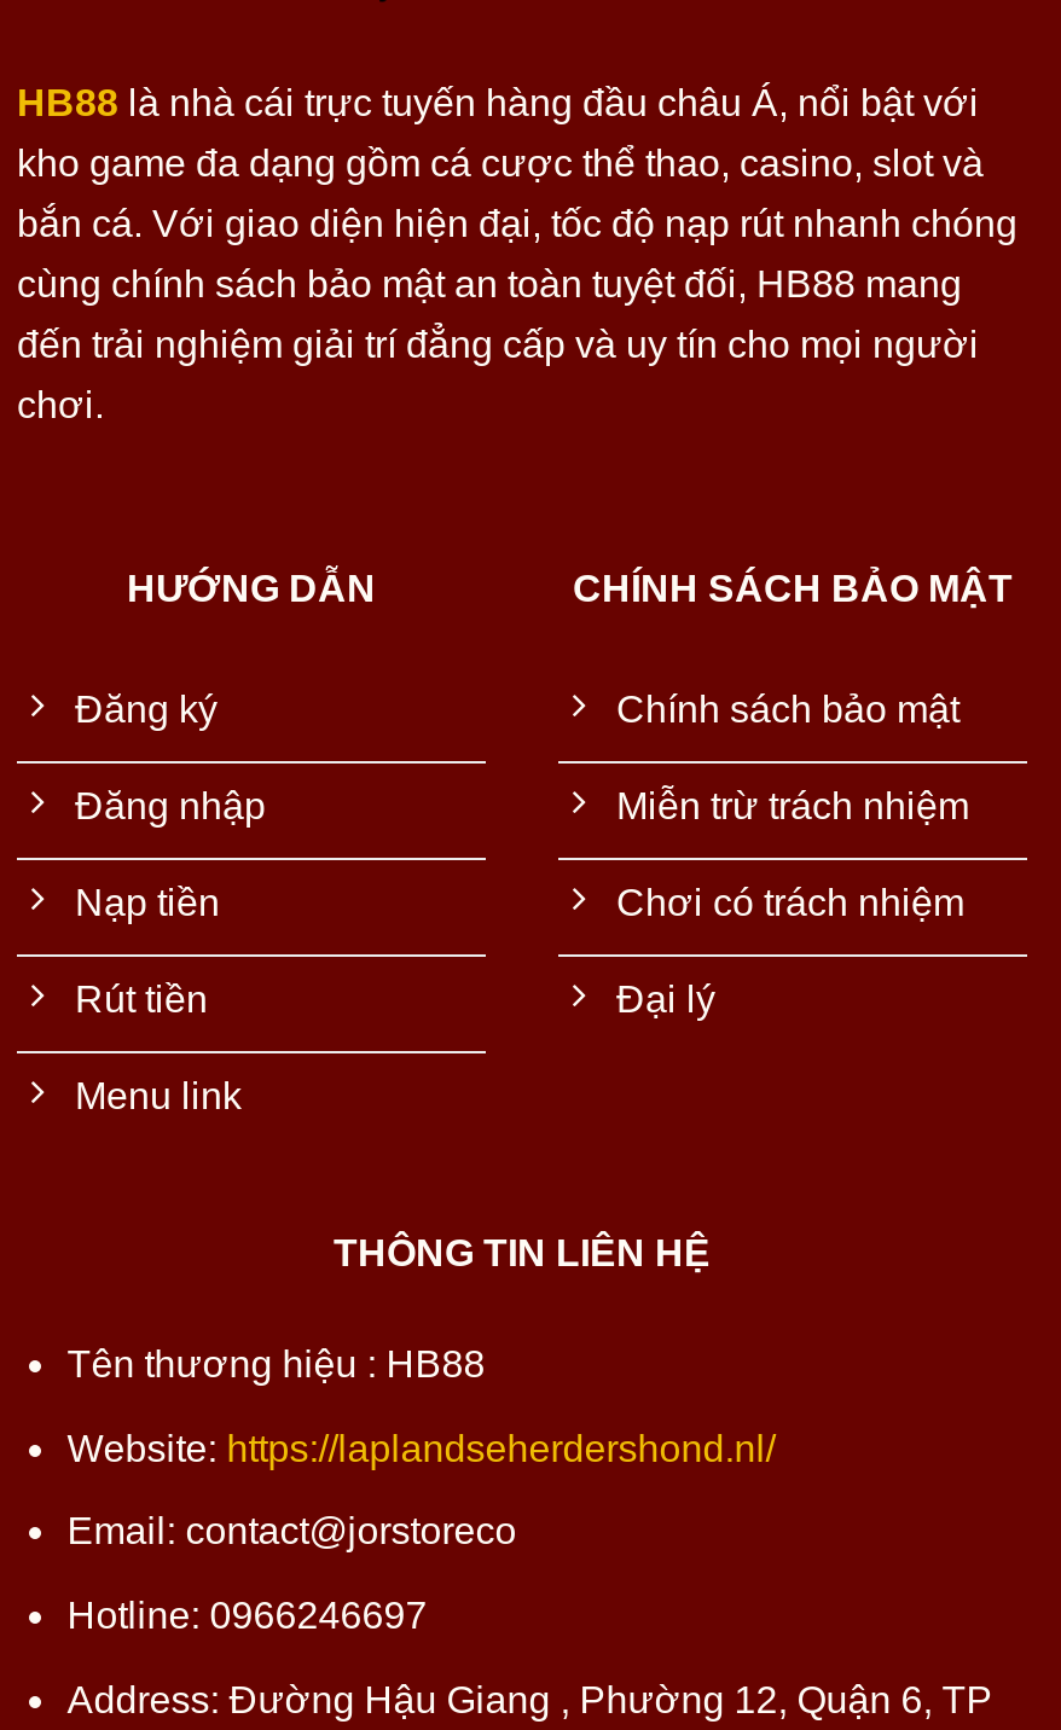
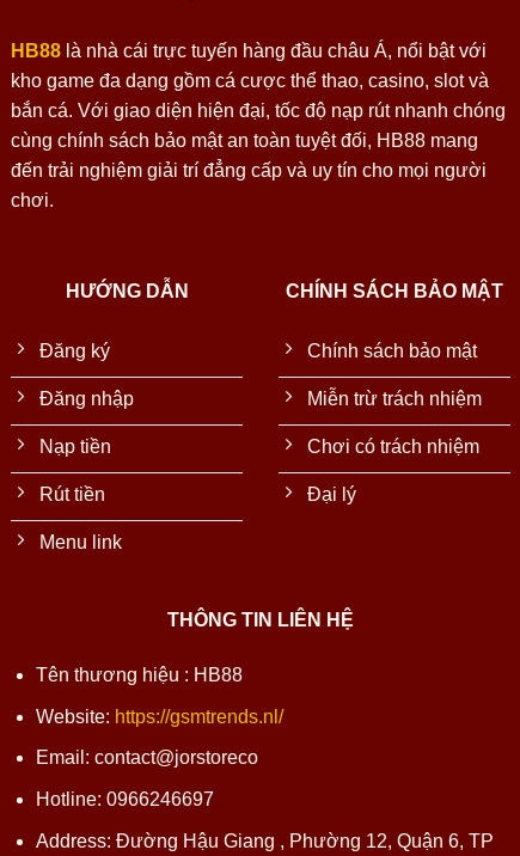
- Website: https://laplandseherdershond.nl/
+ Website: https://gsmtrends.nl/
